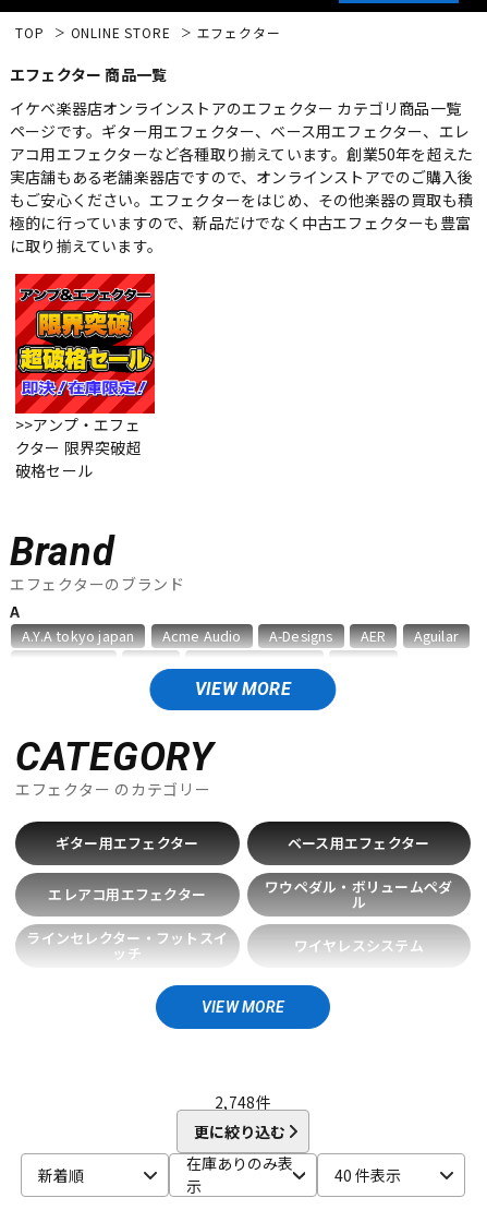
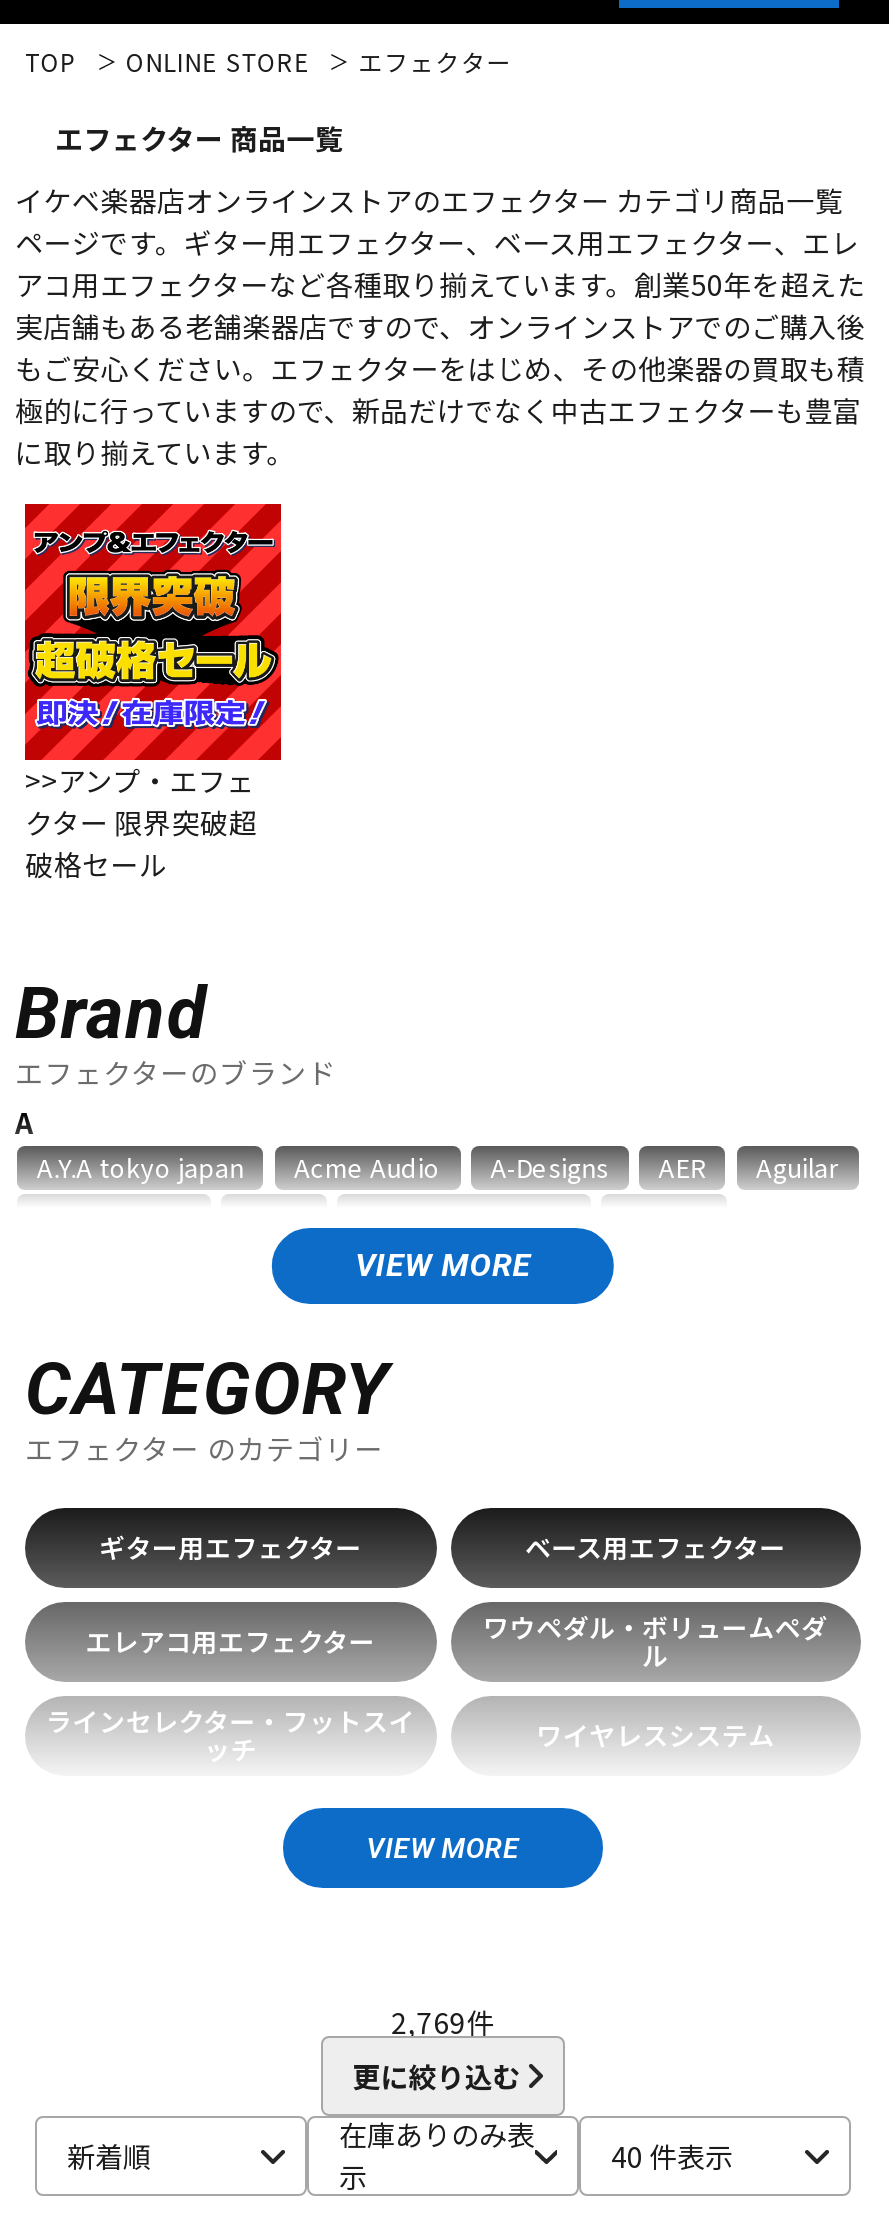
- 2,748件
+ 2,769件
